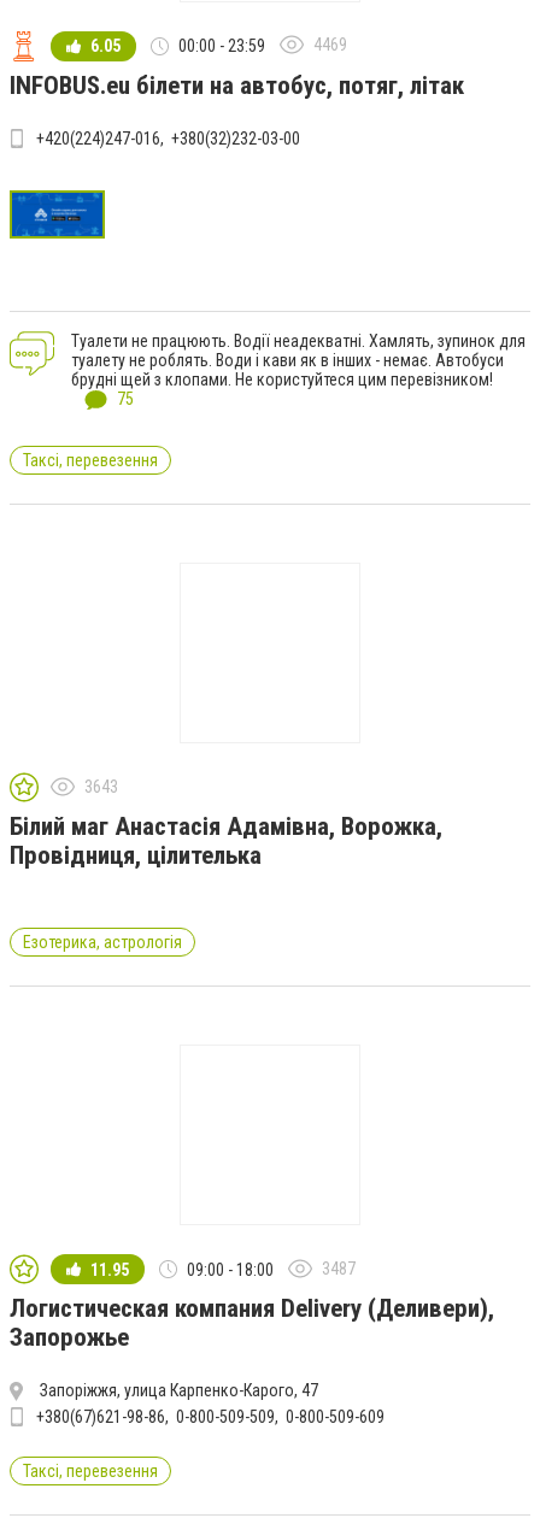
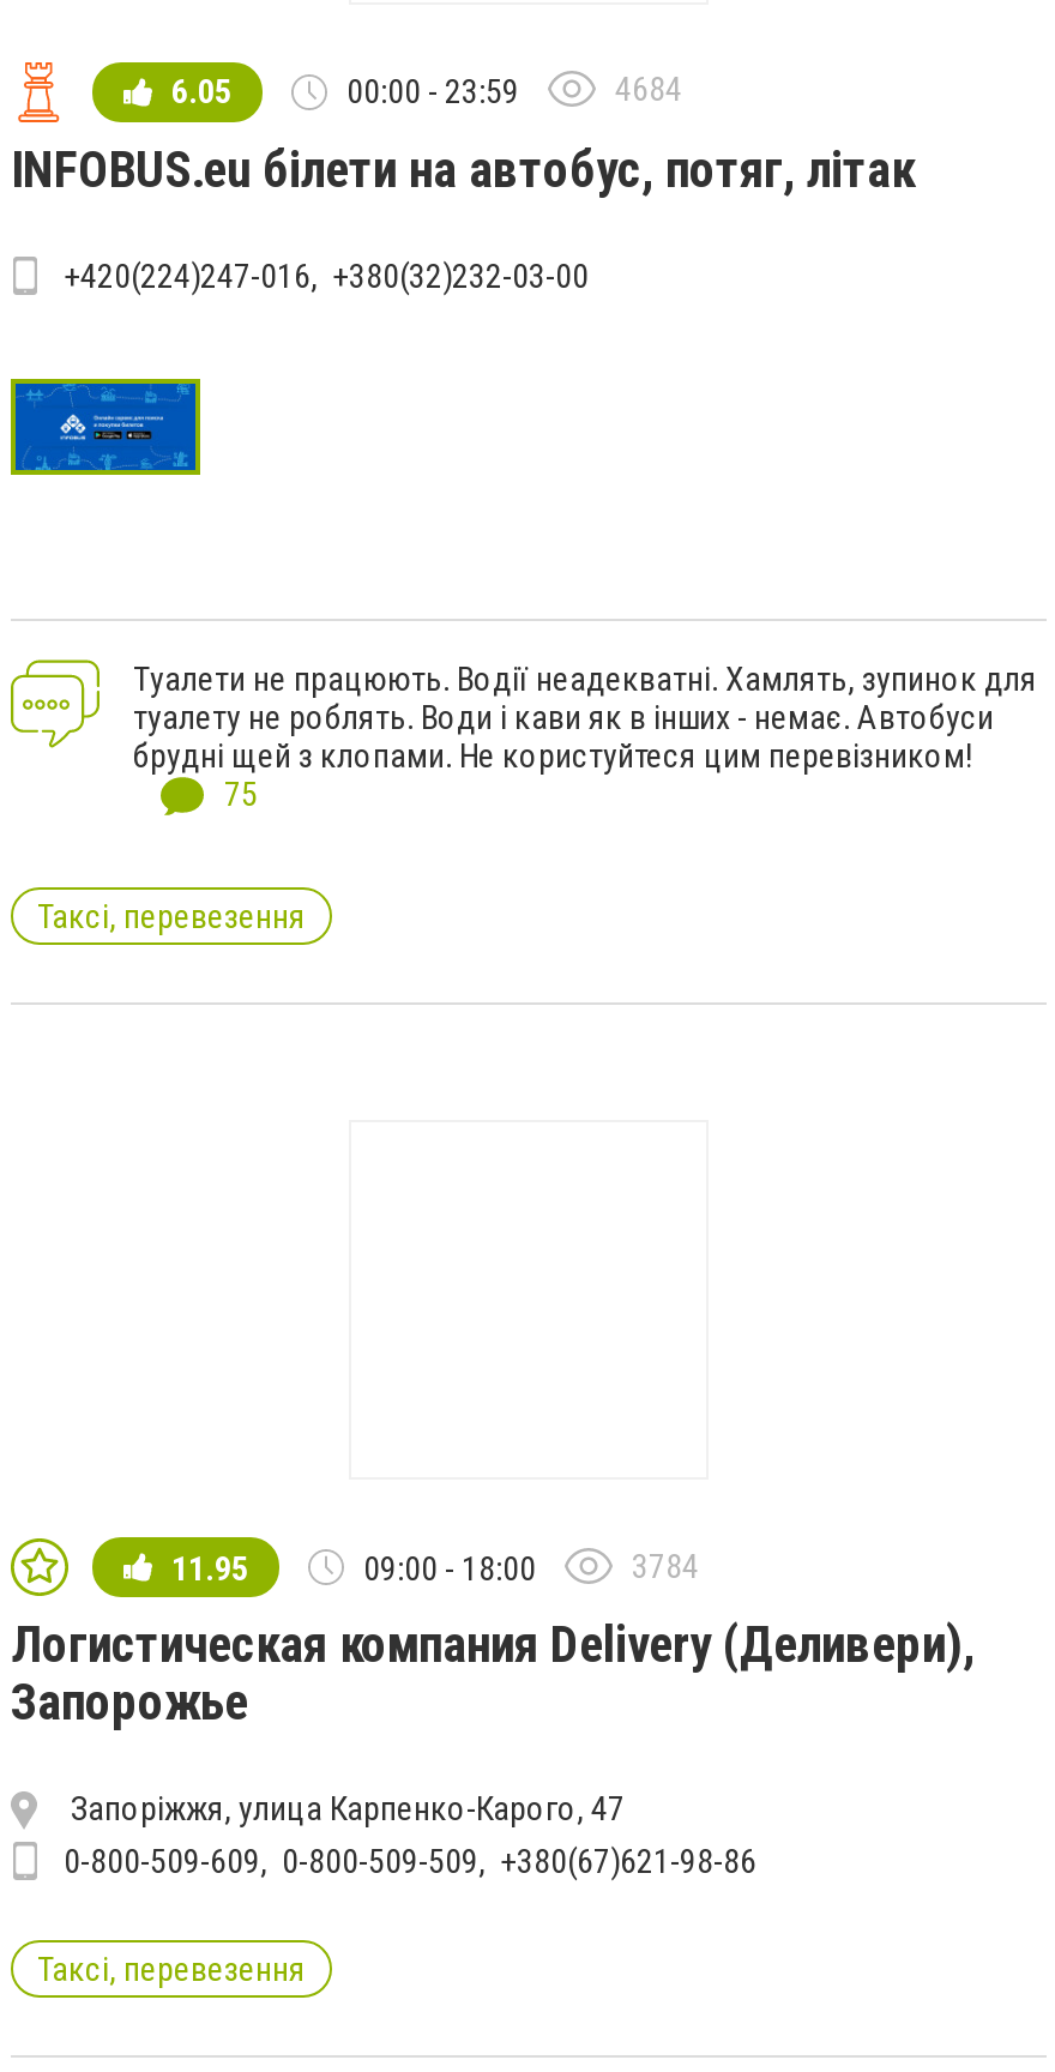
- 4469
+ 4684

- 3643
- Білий маг Анастасія Адамівна, Ворожка,
- Провідниця, цілителька
- Езотерика, астрологія

- 3487
+ 3784

- +380(67)621-98-86 0-800-509-509 0-800-509-609
+ 0-800-509-609 0-800-509-509 +380(67)621-98-86
